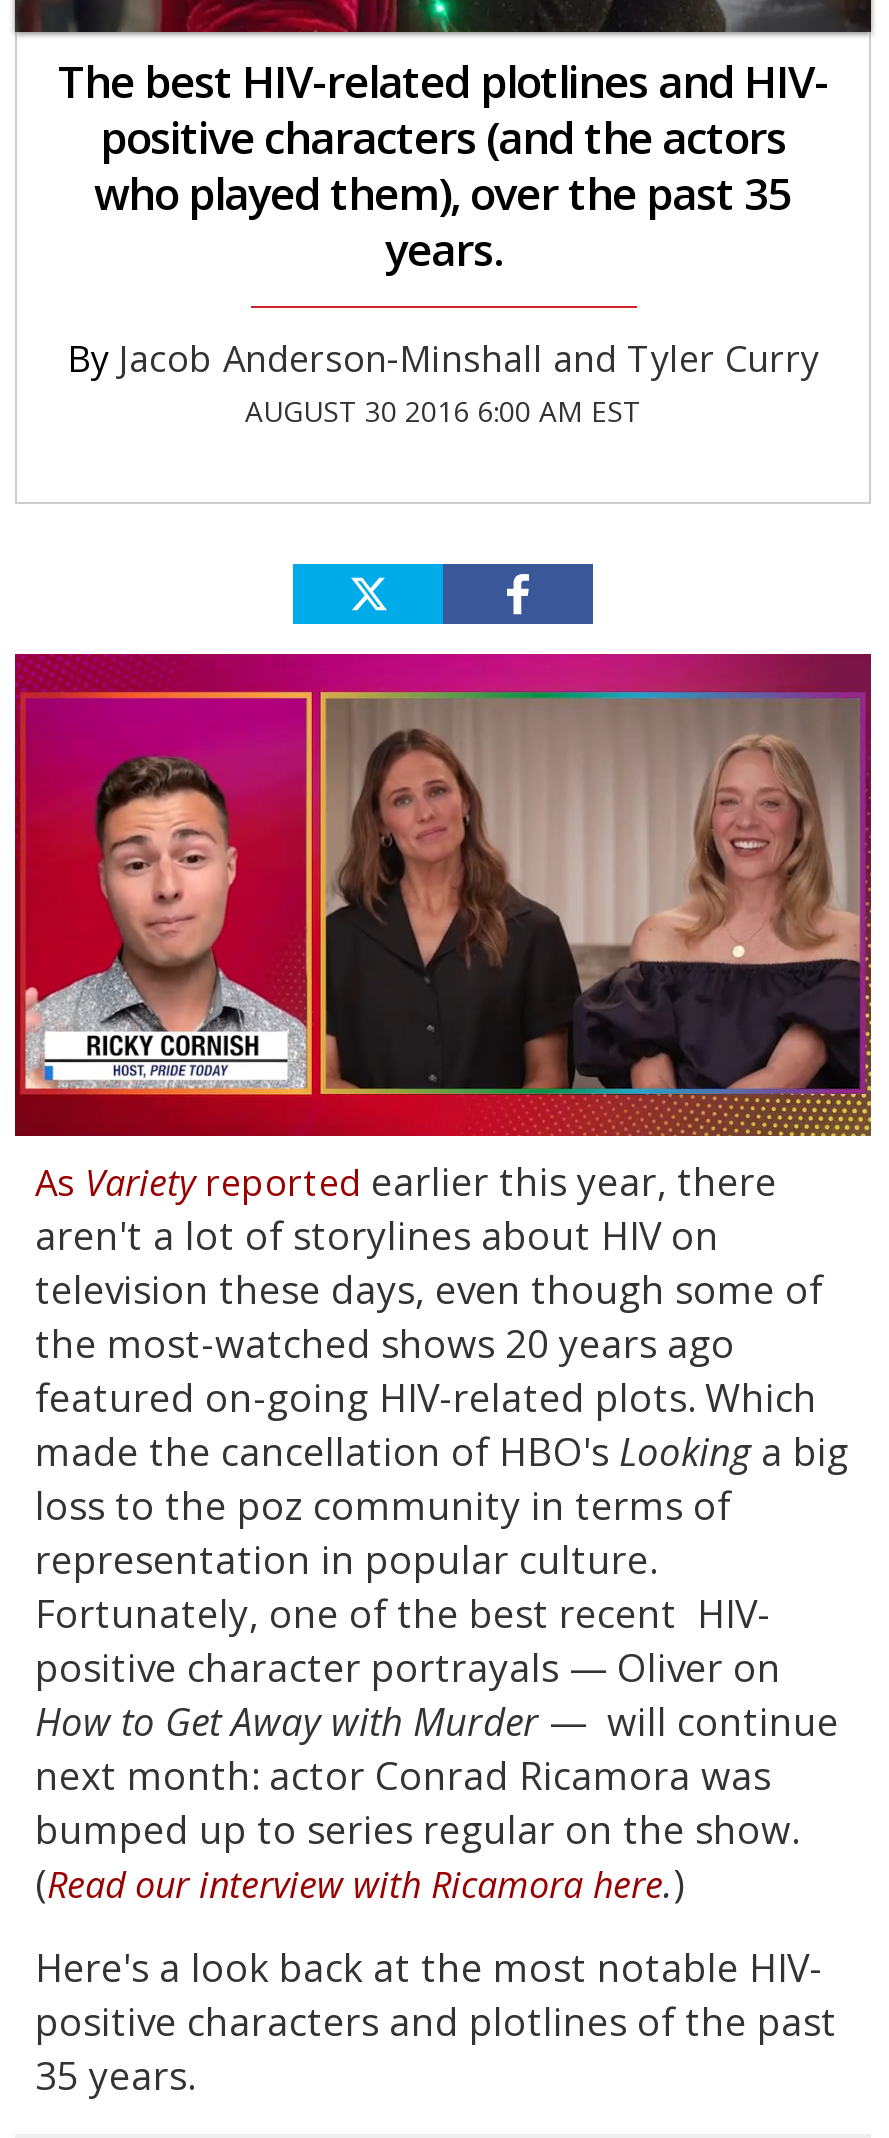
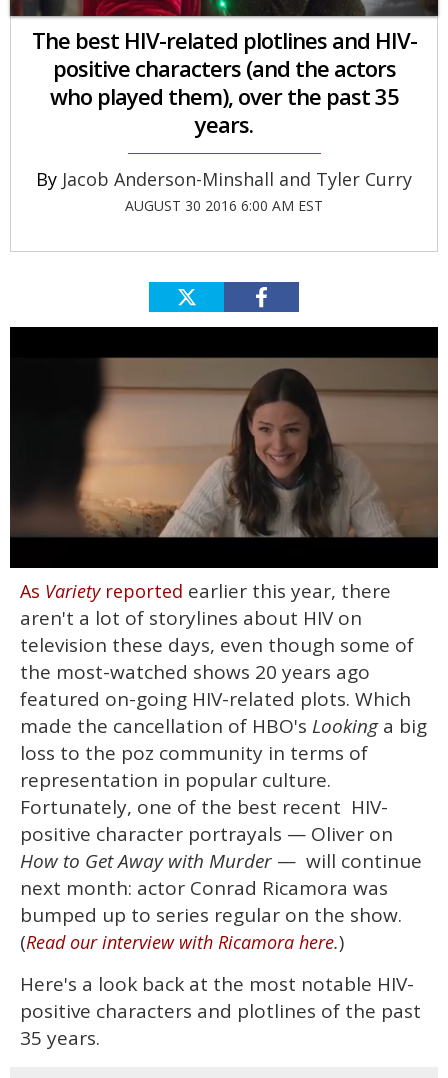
- [image]
+ [image]
